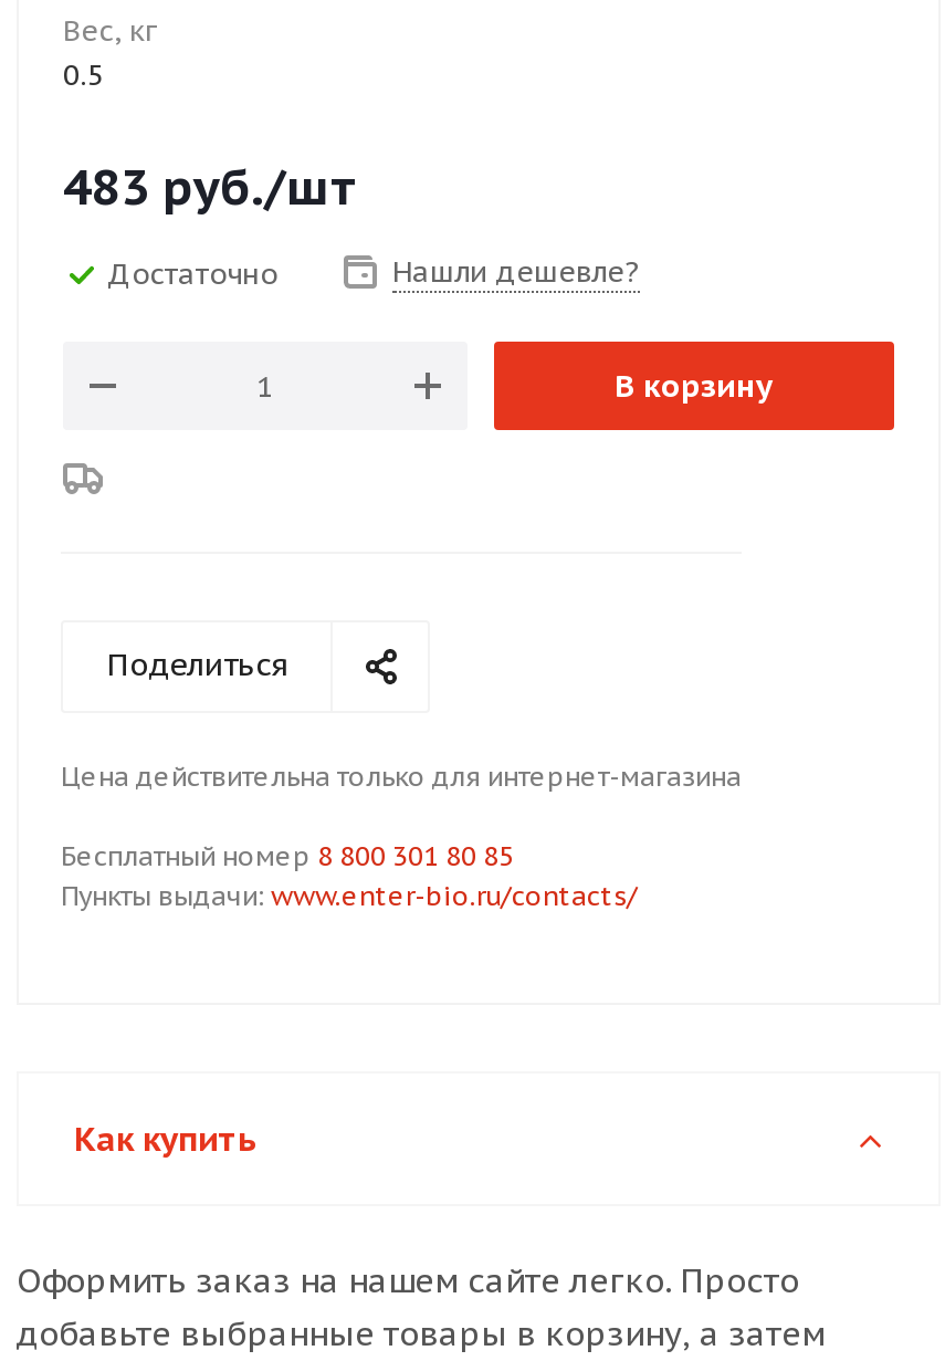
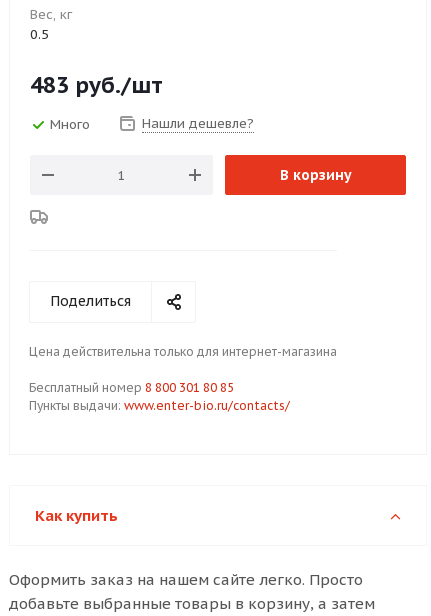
- Достаточно
+ Много
